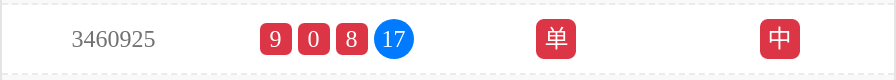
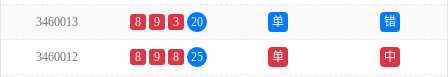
- 3460925
- 9
- 0
+ 3460013

- 17
+ 9
+ 3
+ 20
+ 单
+ 错
+ 3460012
+ 8
+ 9
+ 8
+ 25
